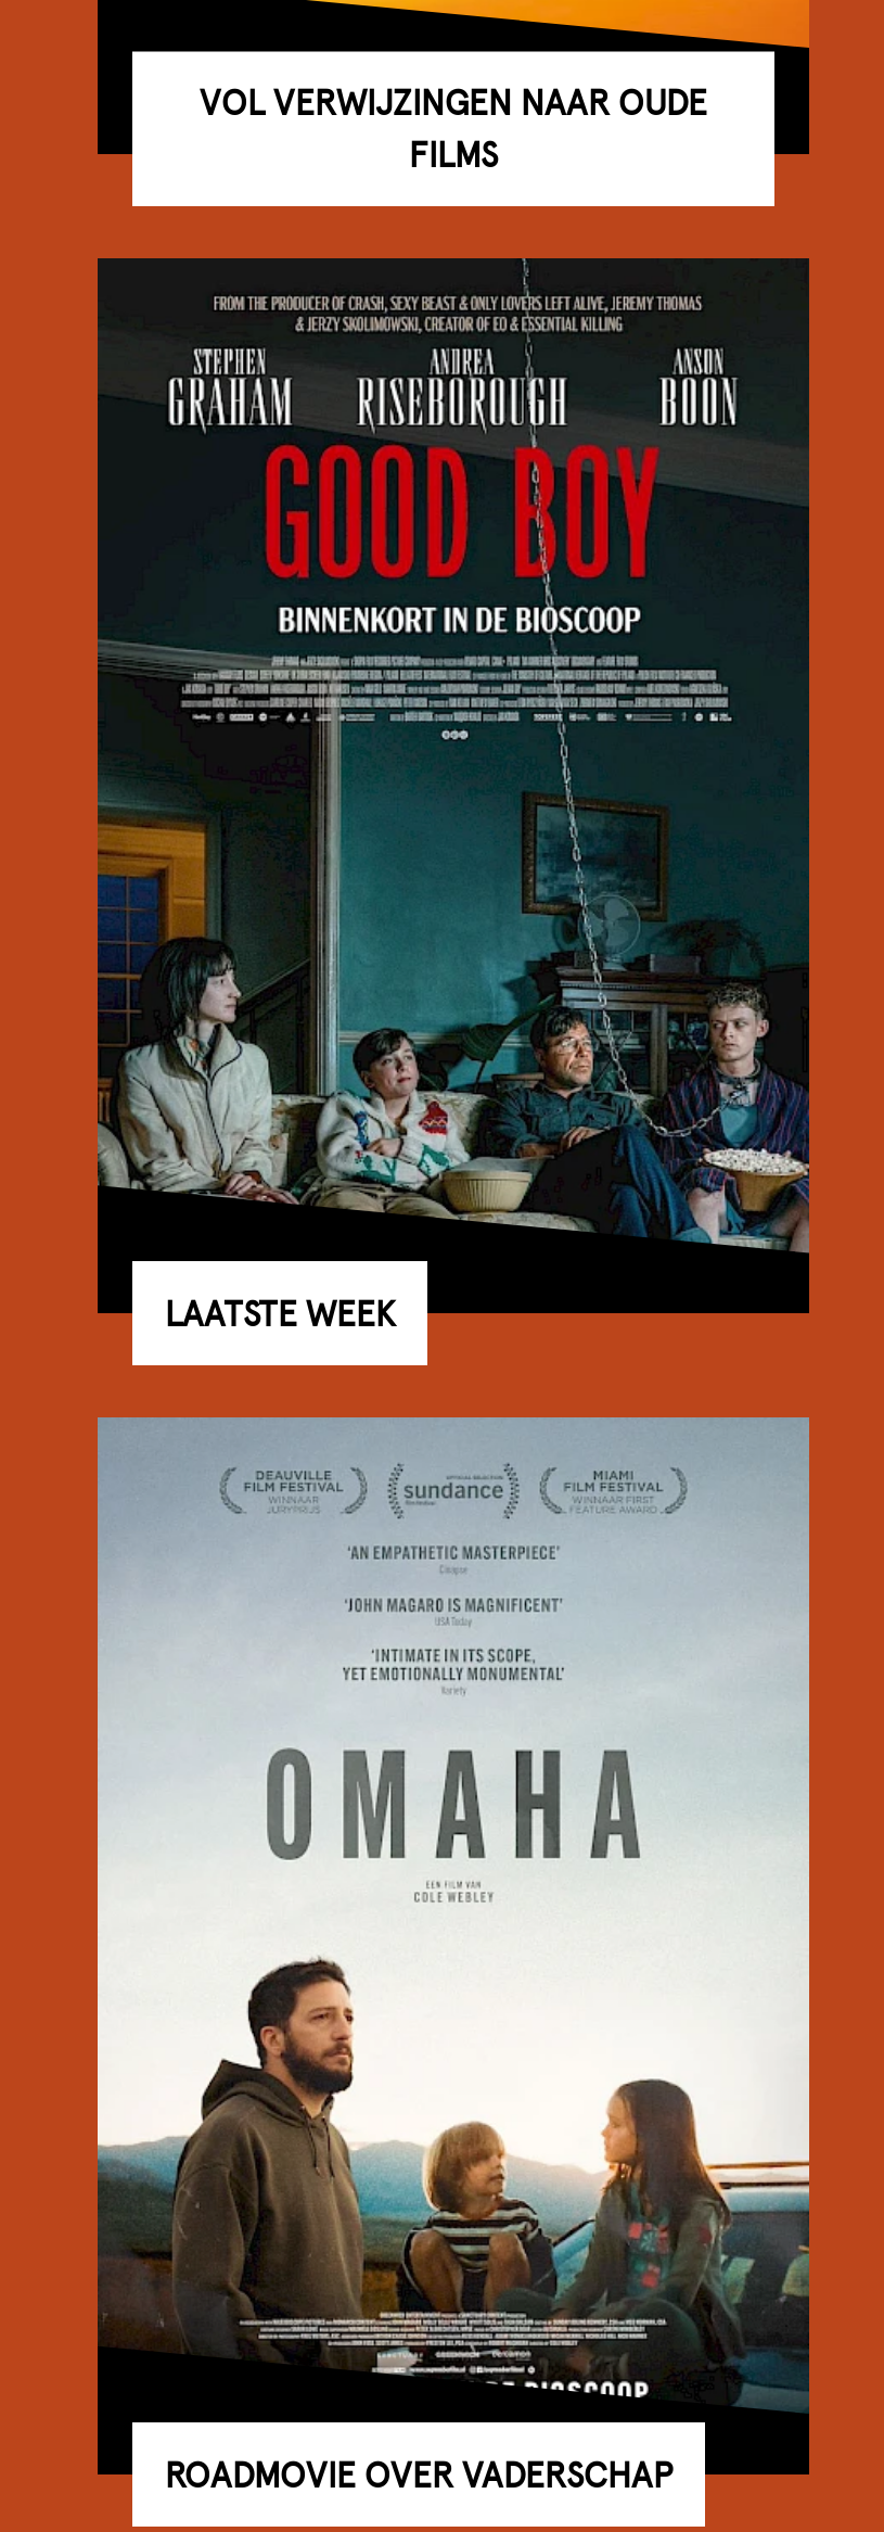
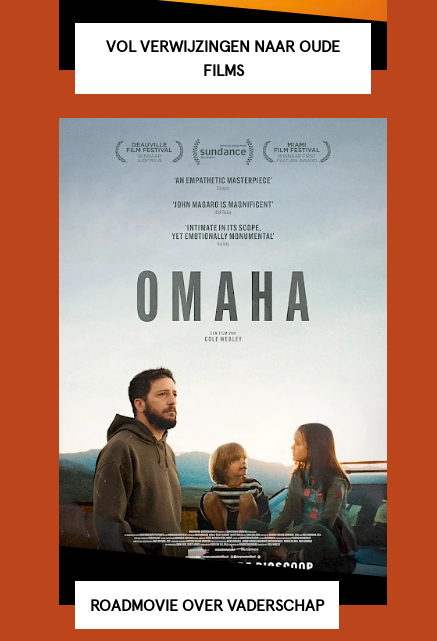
- [image]
- LAATSTE WEEK
